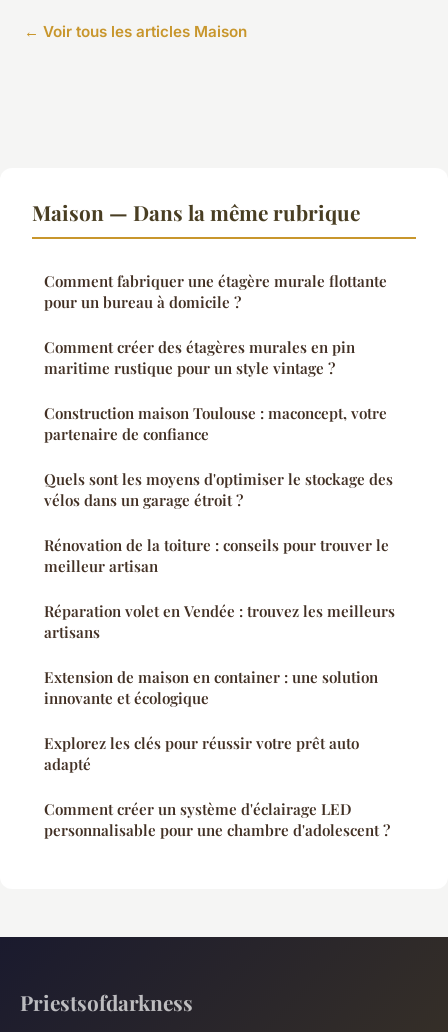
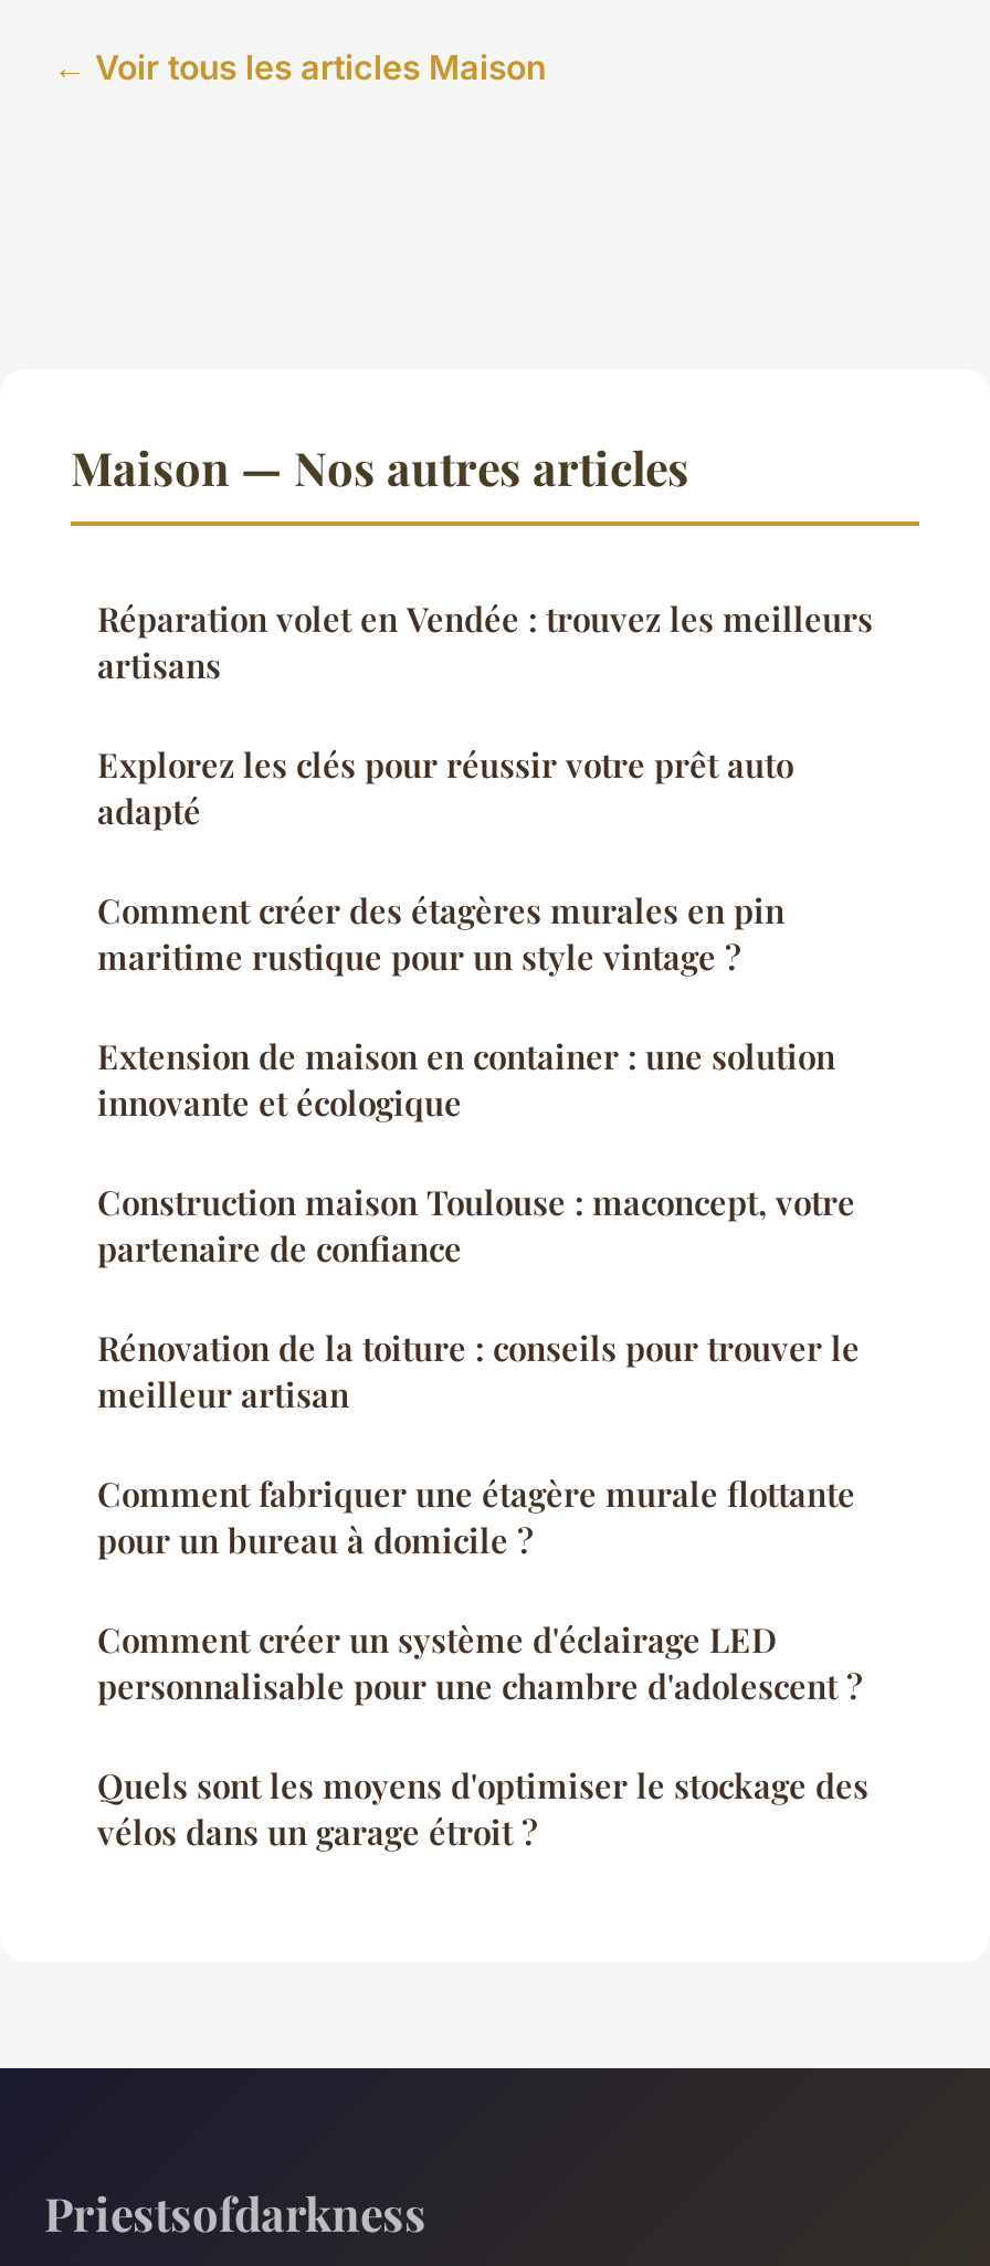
- Maison — Dans la même rubrique
+ Maison — Nos autres articles

moved down: Comment fabriquer une étagère murale flottante | pour un bureau à domicile ?

moved up: Comment créer des étagères murales en pin | maritime rustique pour un style vintage ? | Construction maison Toulouse : maconcept, votre | partenaire de confiance

moved down: Quels sont les moyens d'optimiser le stockage des | vélos dans un garage étroit ?

moved up: Rénovation de la toiture : conseils pour trouver le | meilleur artisan | Réparation volet en Vendée : trouvez les meilleurs | artisans | Extension de maison en container : une solution | innovante et écologique | Explorez les clés pour réussir votre prêt auto | adapté

moved up: Comment créer un système d'éclairage LED | personnalisable pour une chambre d'adolescent ?
